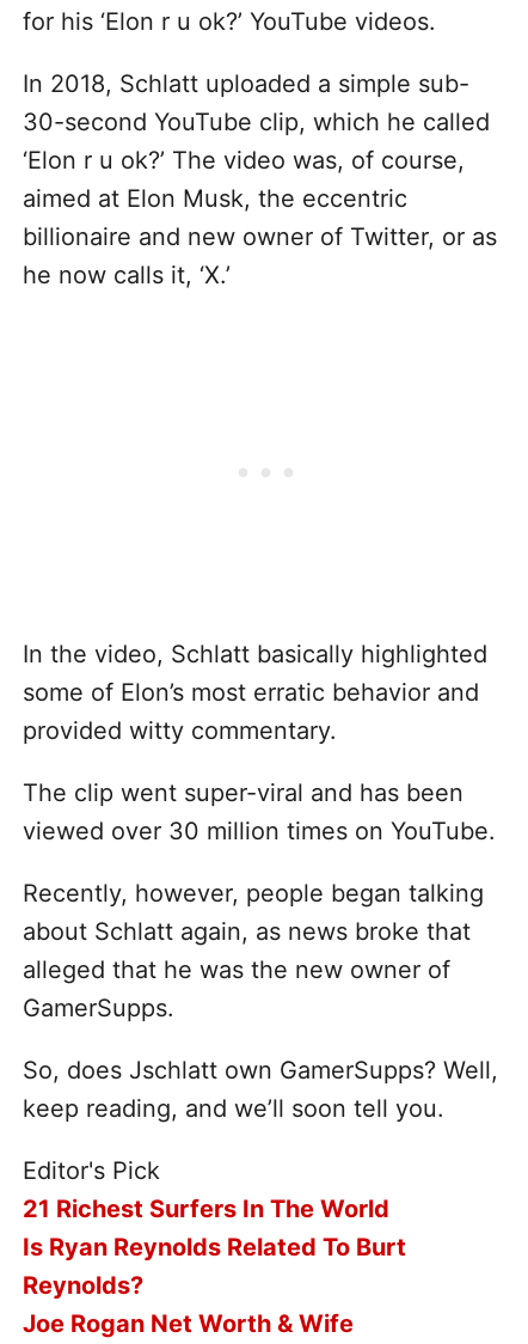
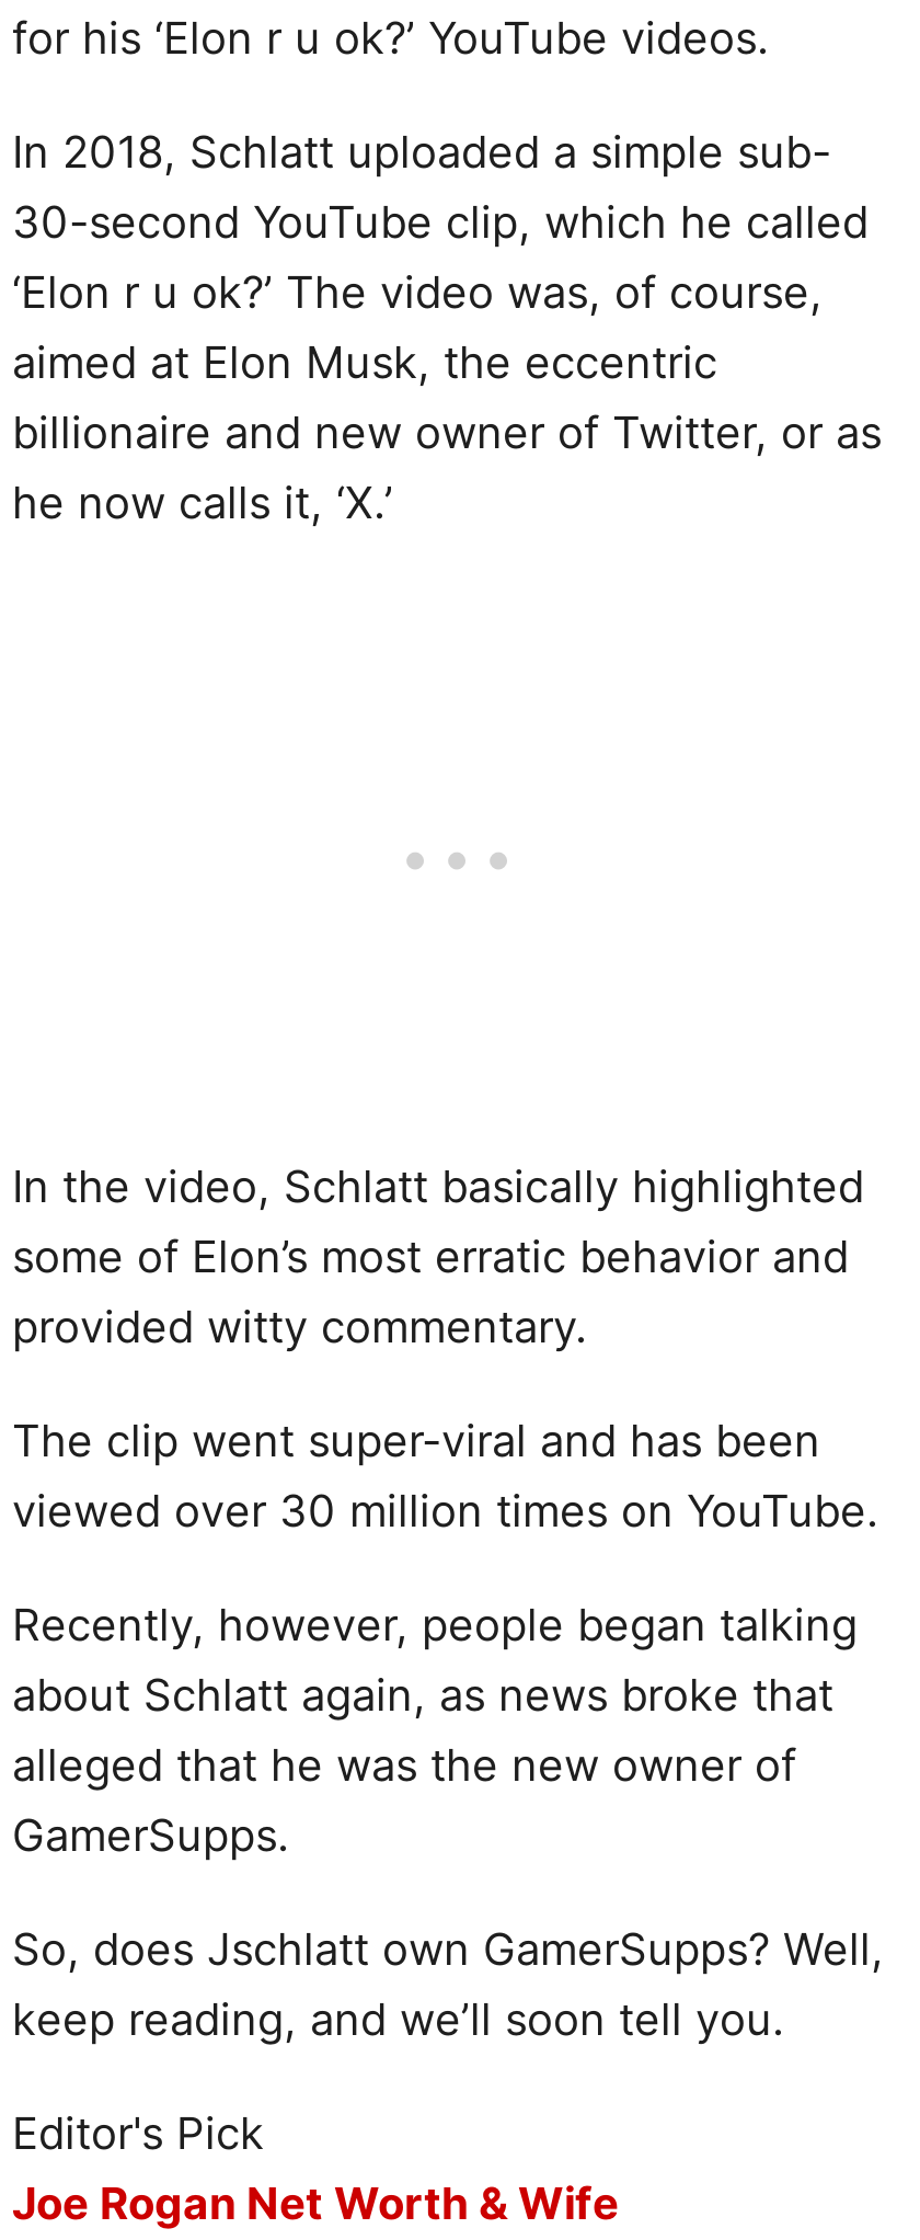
- 21 Richest Surfers In The World
- Is Ryan Reynolds Related To Burt
- Reynolds?
